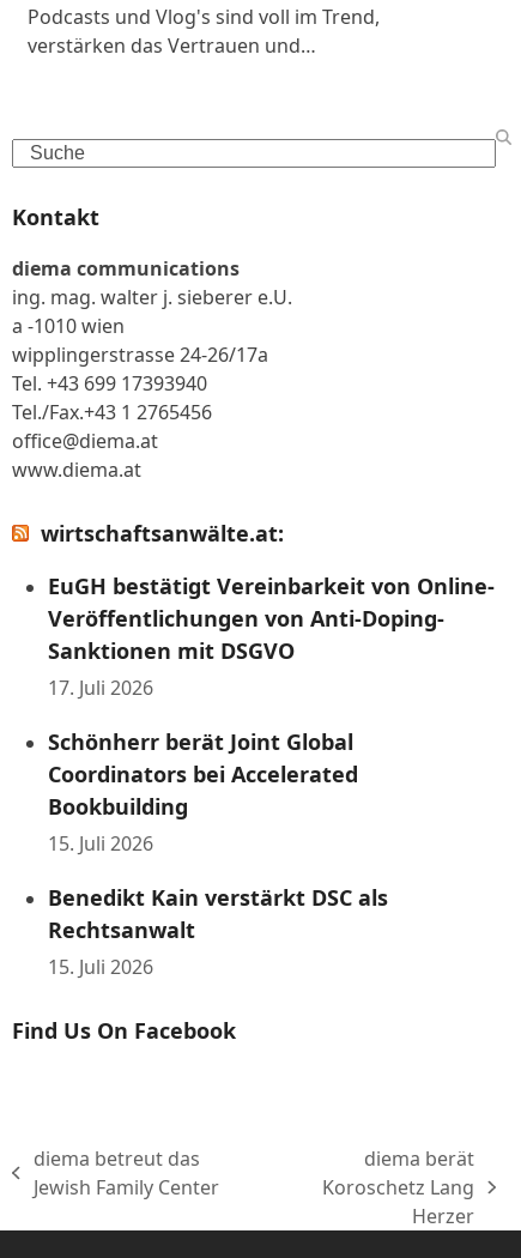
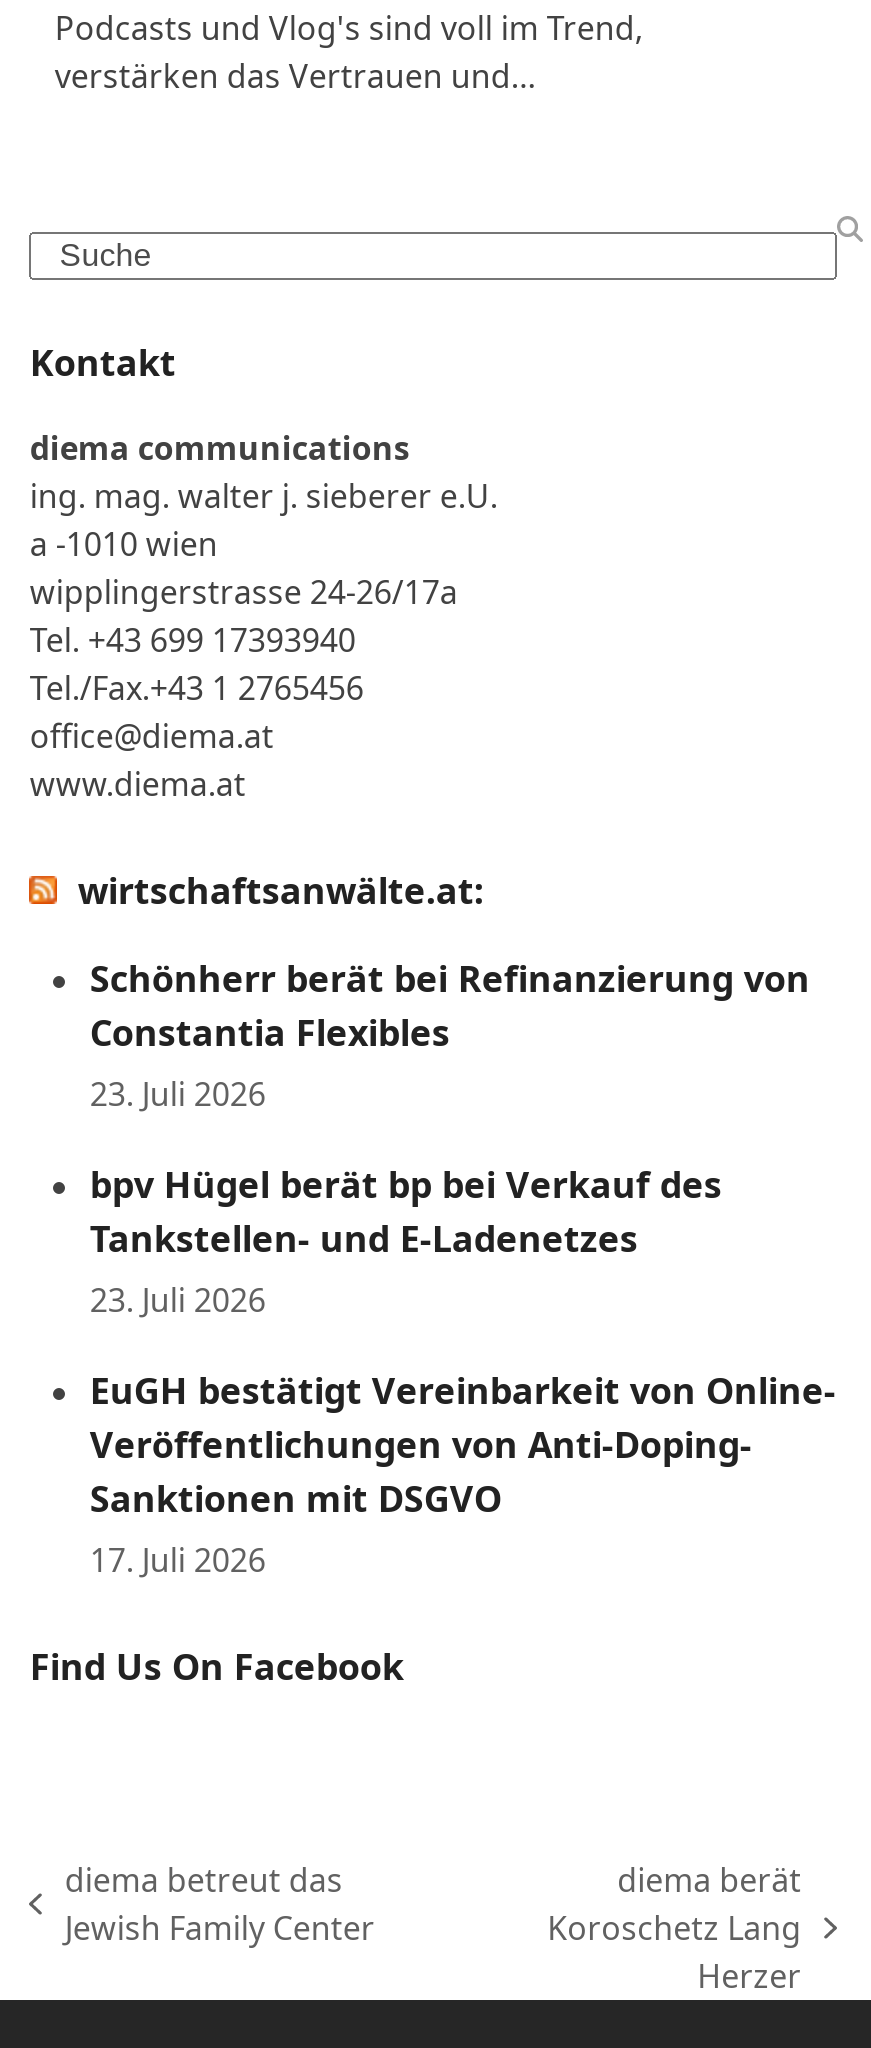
+ Schönherr berät bei Refinanzierung von
+ Constantia Flexibles
+ 23. Juli 2026
+ bpv Hügel berät bp bei Verkauf des
+ Tankstellen- und E-Ladenetzes
+ 23. Juli 2026

moved down: EuGH bestätigt Vereinbarkeit von Online- | Veröffentlichungen von Anti-Doping- | Sanktionen mit DSGVO | 17. Juli 2026

- Schönherr berät Joint Global
- Coordinators bei Accelerated
- Bookbuilding
- 15. Juli 2026
- Benedikt Kain verstärkt DSC als
- Rechtsanwalt
- 15. Juli 2026
